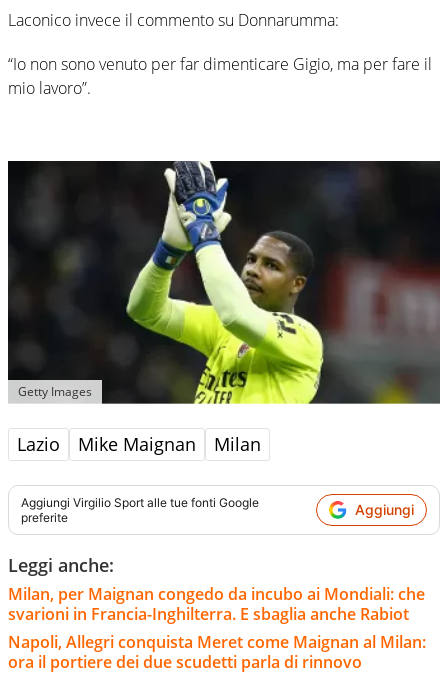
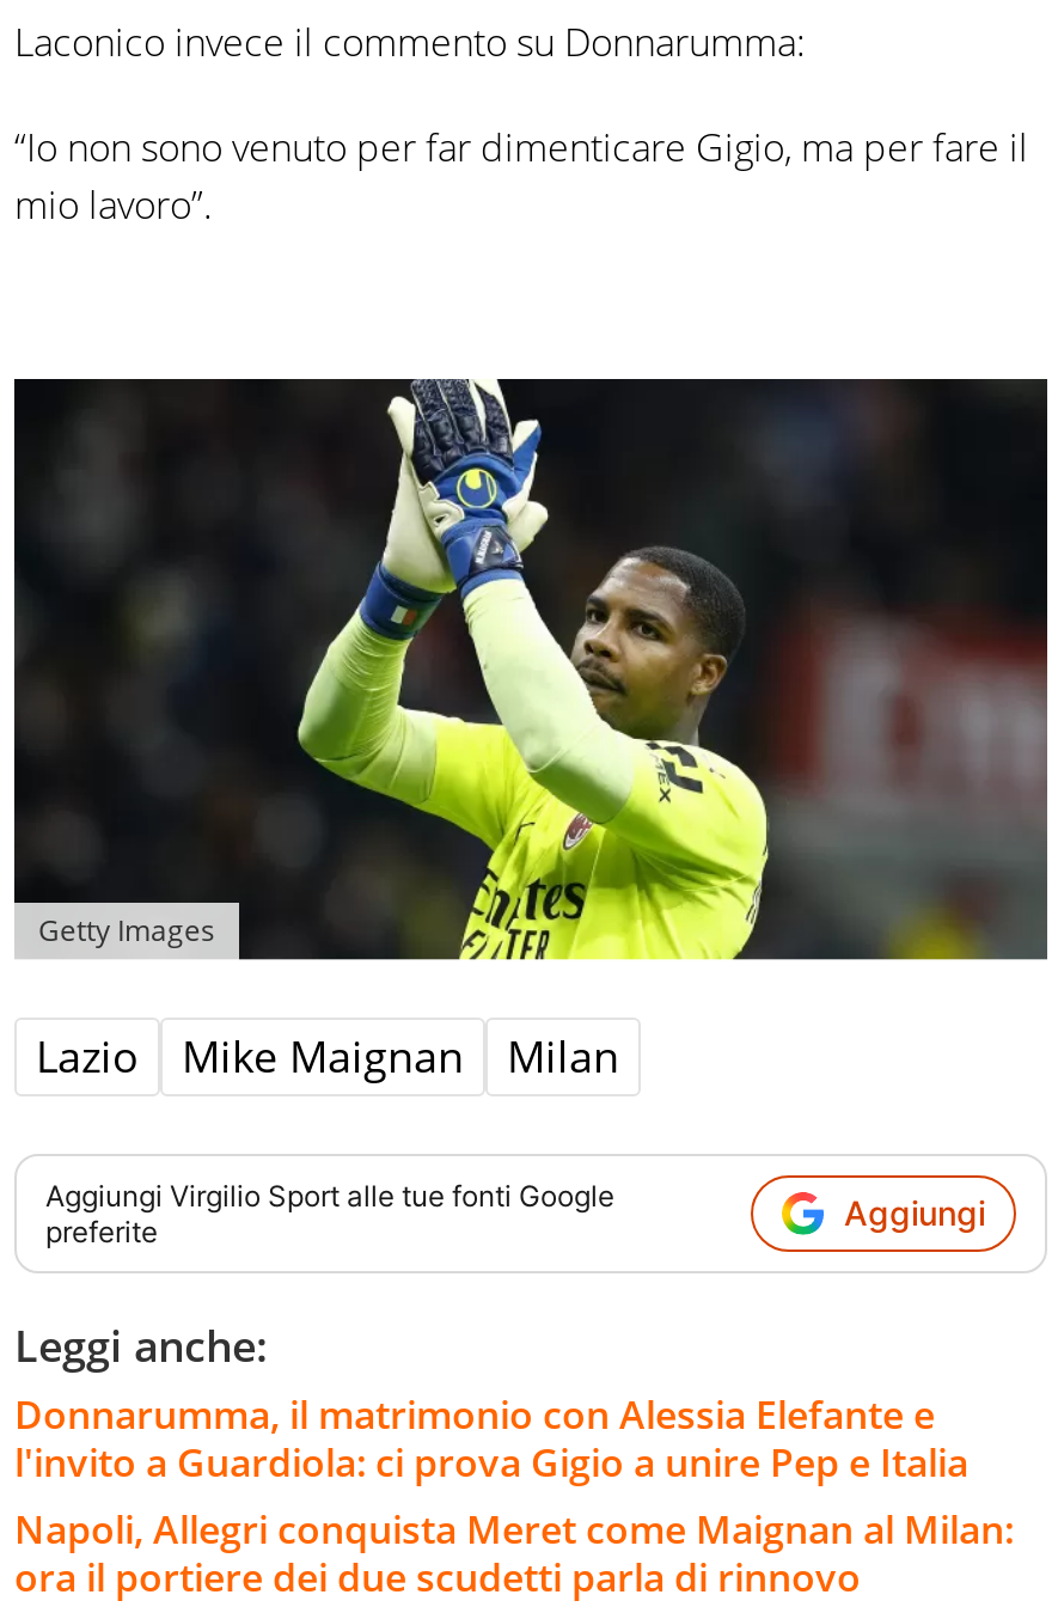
- Milan, per Maignan congedo da incubo ai Mondiali: che
- svarioni in Francia-Inghilterra. E sbaglia anche Rabiot
+ Donnarumma, il matrimonio con Alessia Elefante e
+ l'invito a Guardiola: ci prova Gigio a unire Pep e Italia
